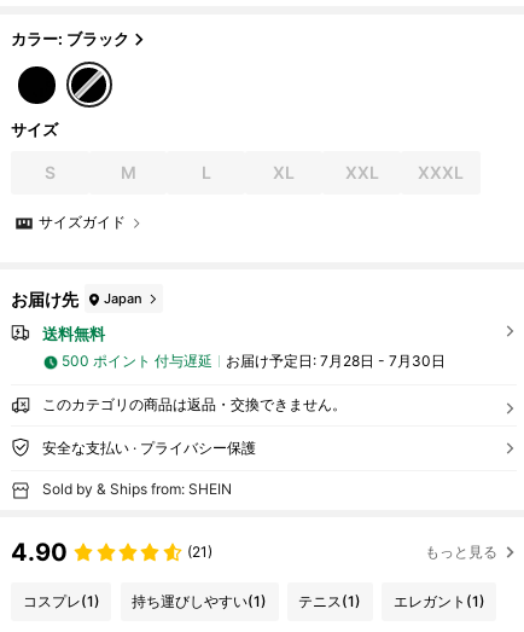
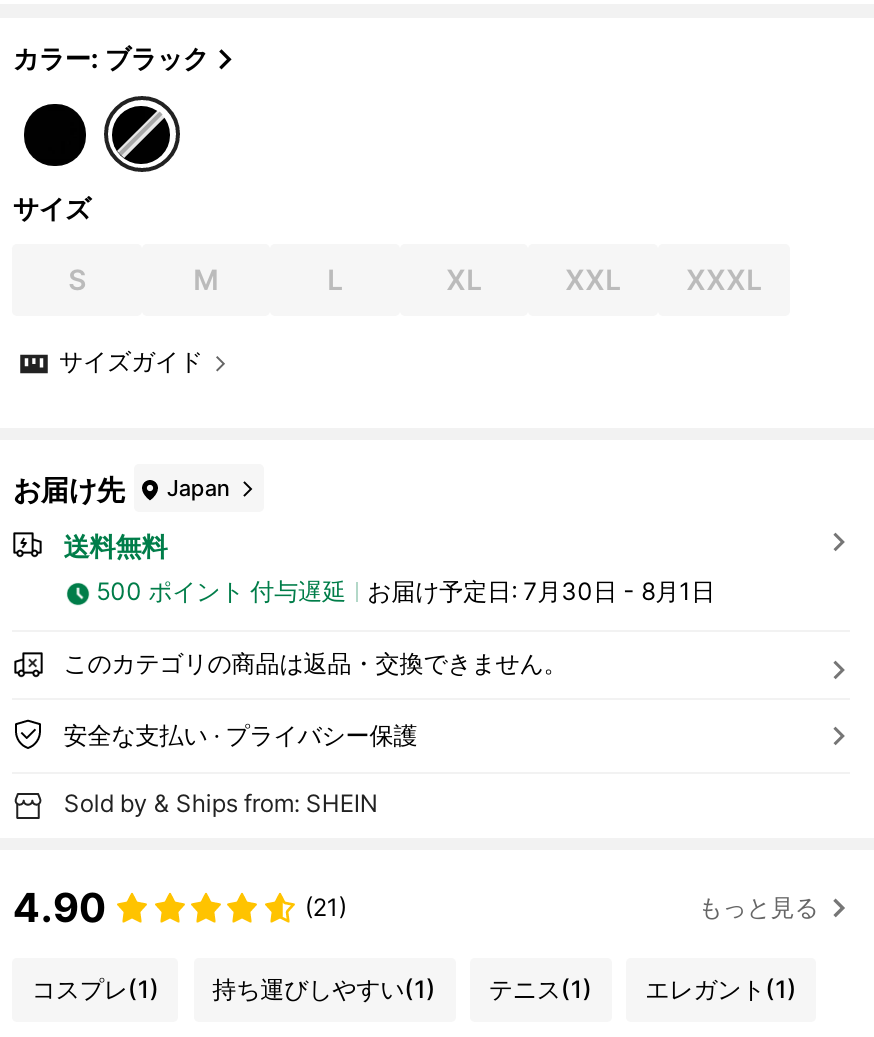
- お届け予定日: 7月28日 - 7月30日
+ お届け予定日: 7月30日 - 8月1日
